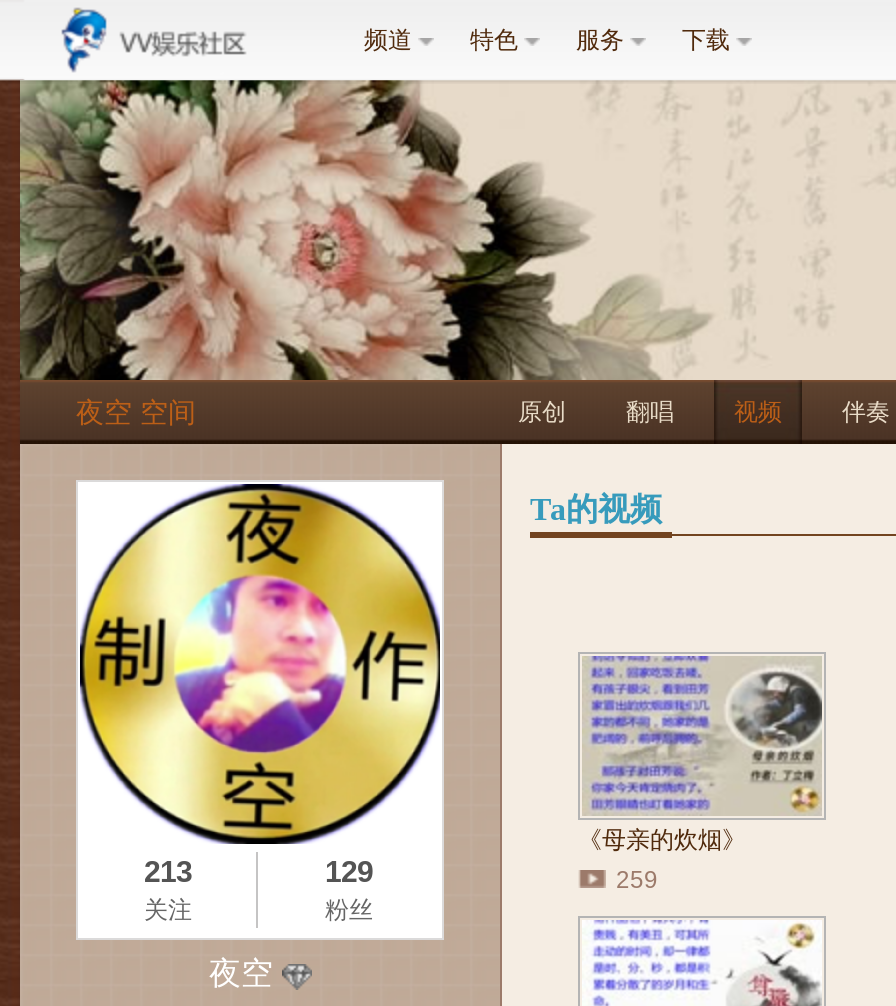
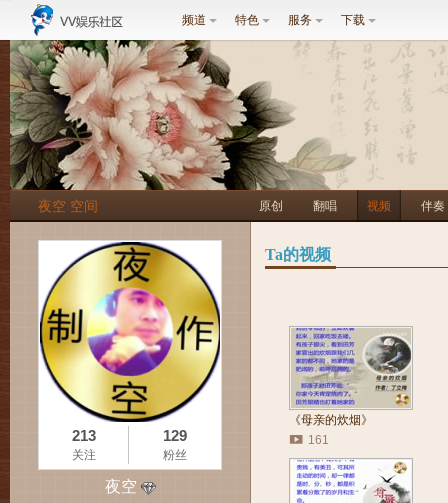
- 259
+ 161
